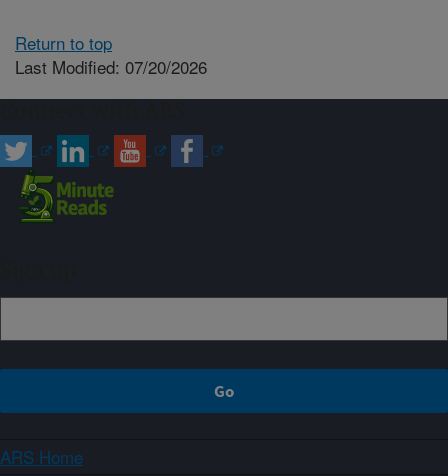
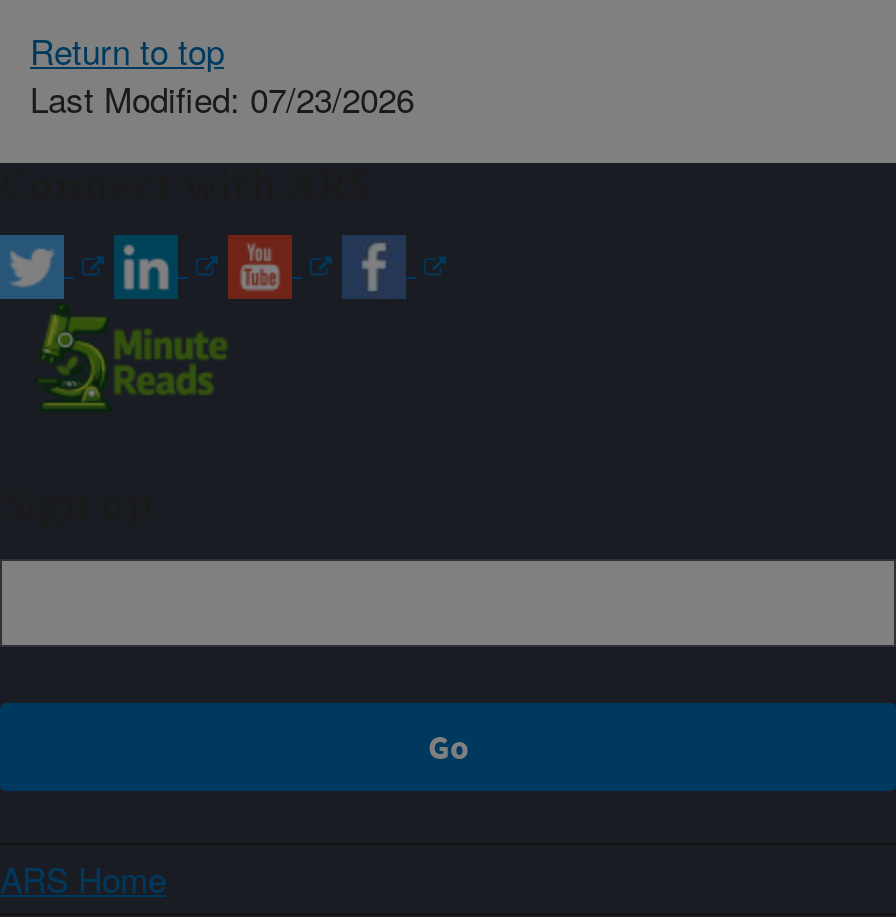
- Last Modified: 07/20/2026
+ Last Modified: 07/23/2026
